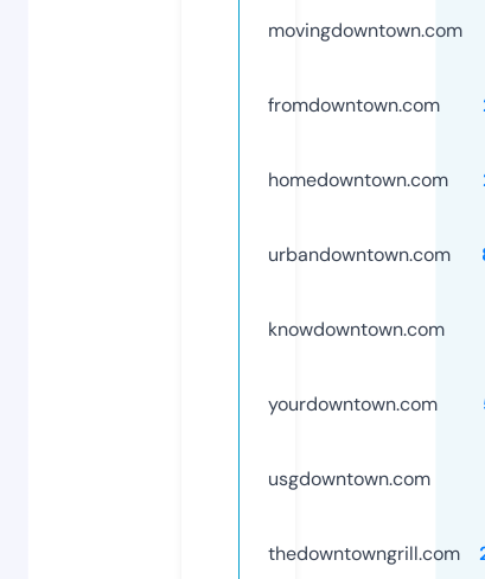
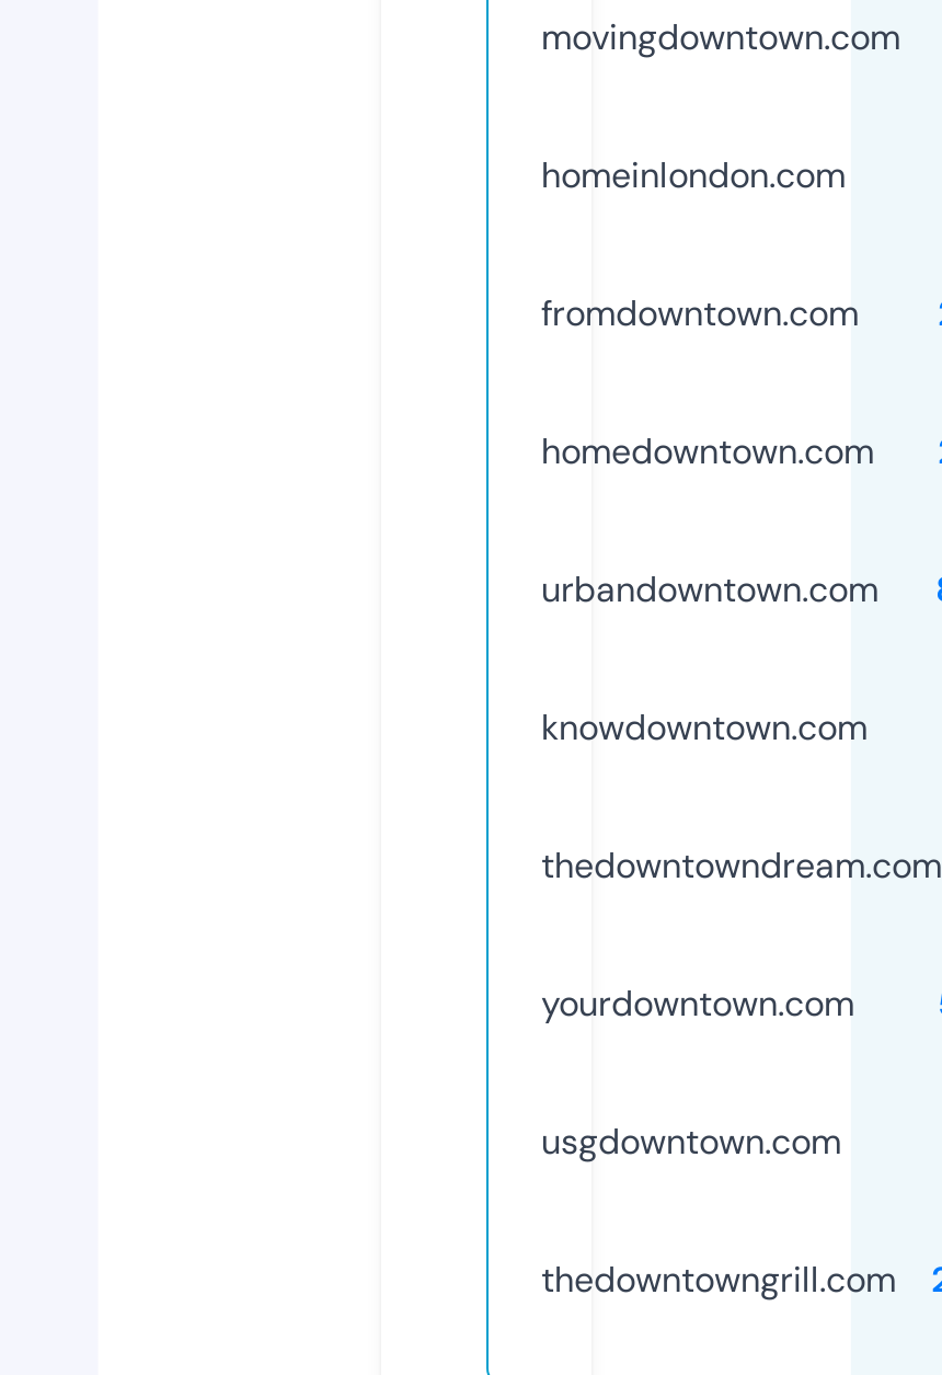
+ homeinlondon.com

+ thedowntowndream.com
